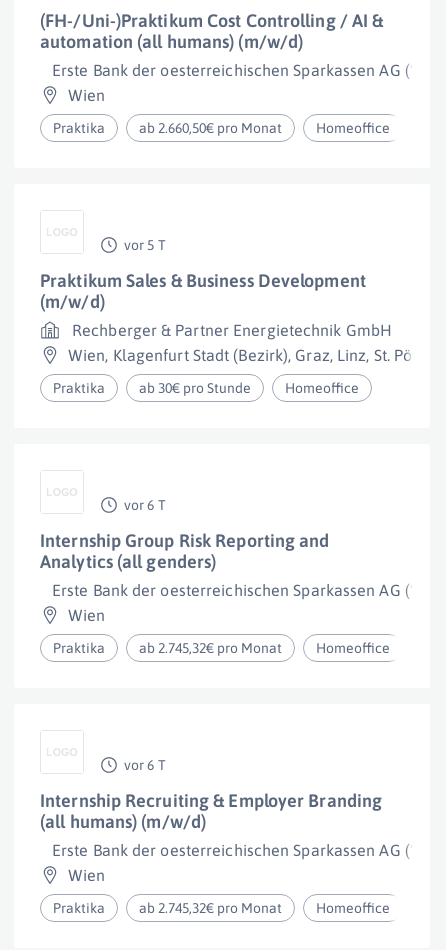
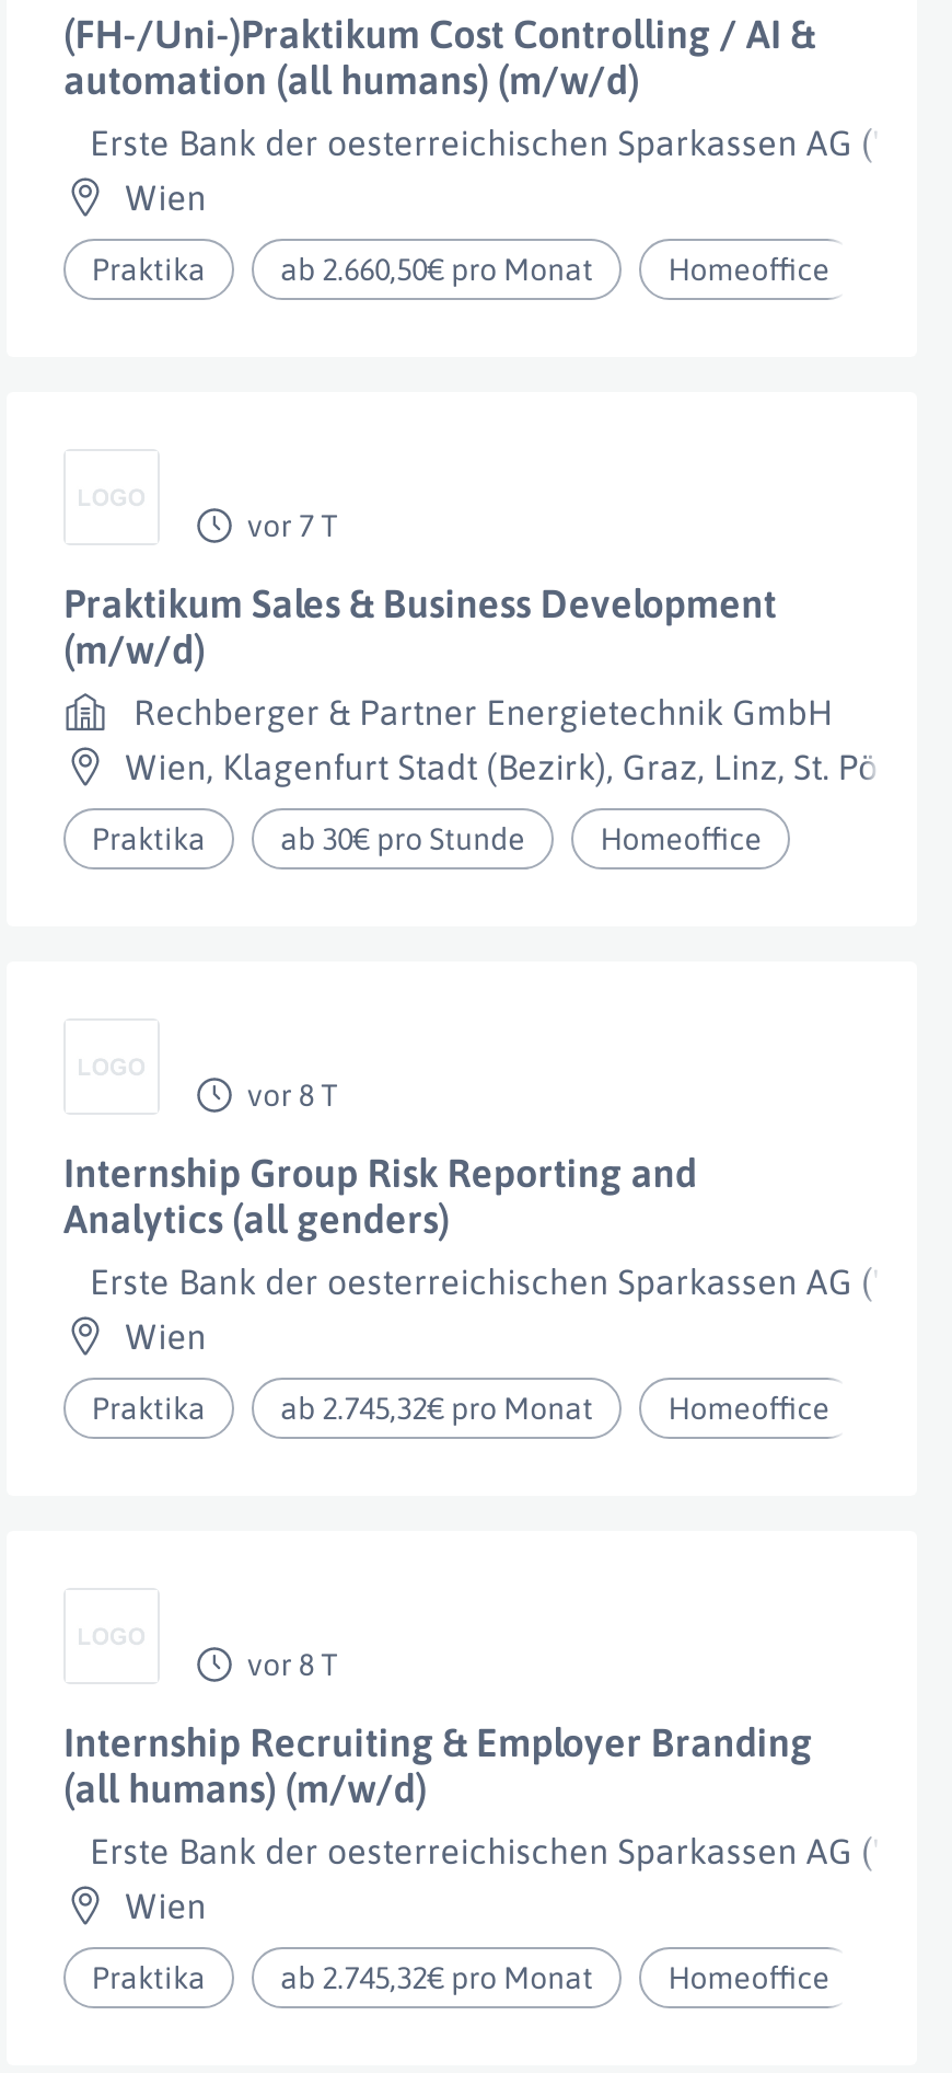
- vor 5 T
+ vor 7 T

- vor 6 T
+ vor 8 T

- vor 6 T
+ vor 8 T
